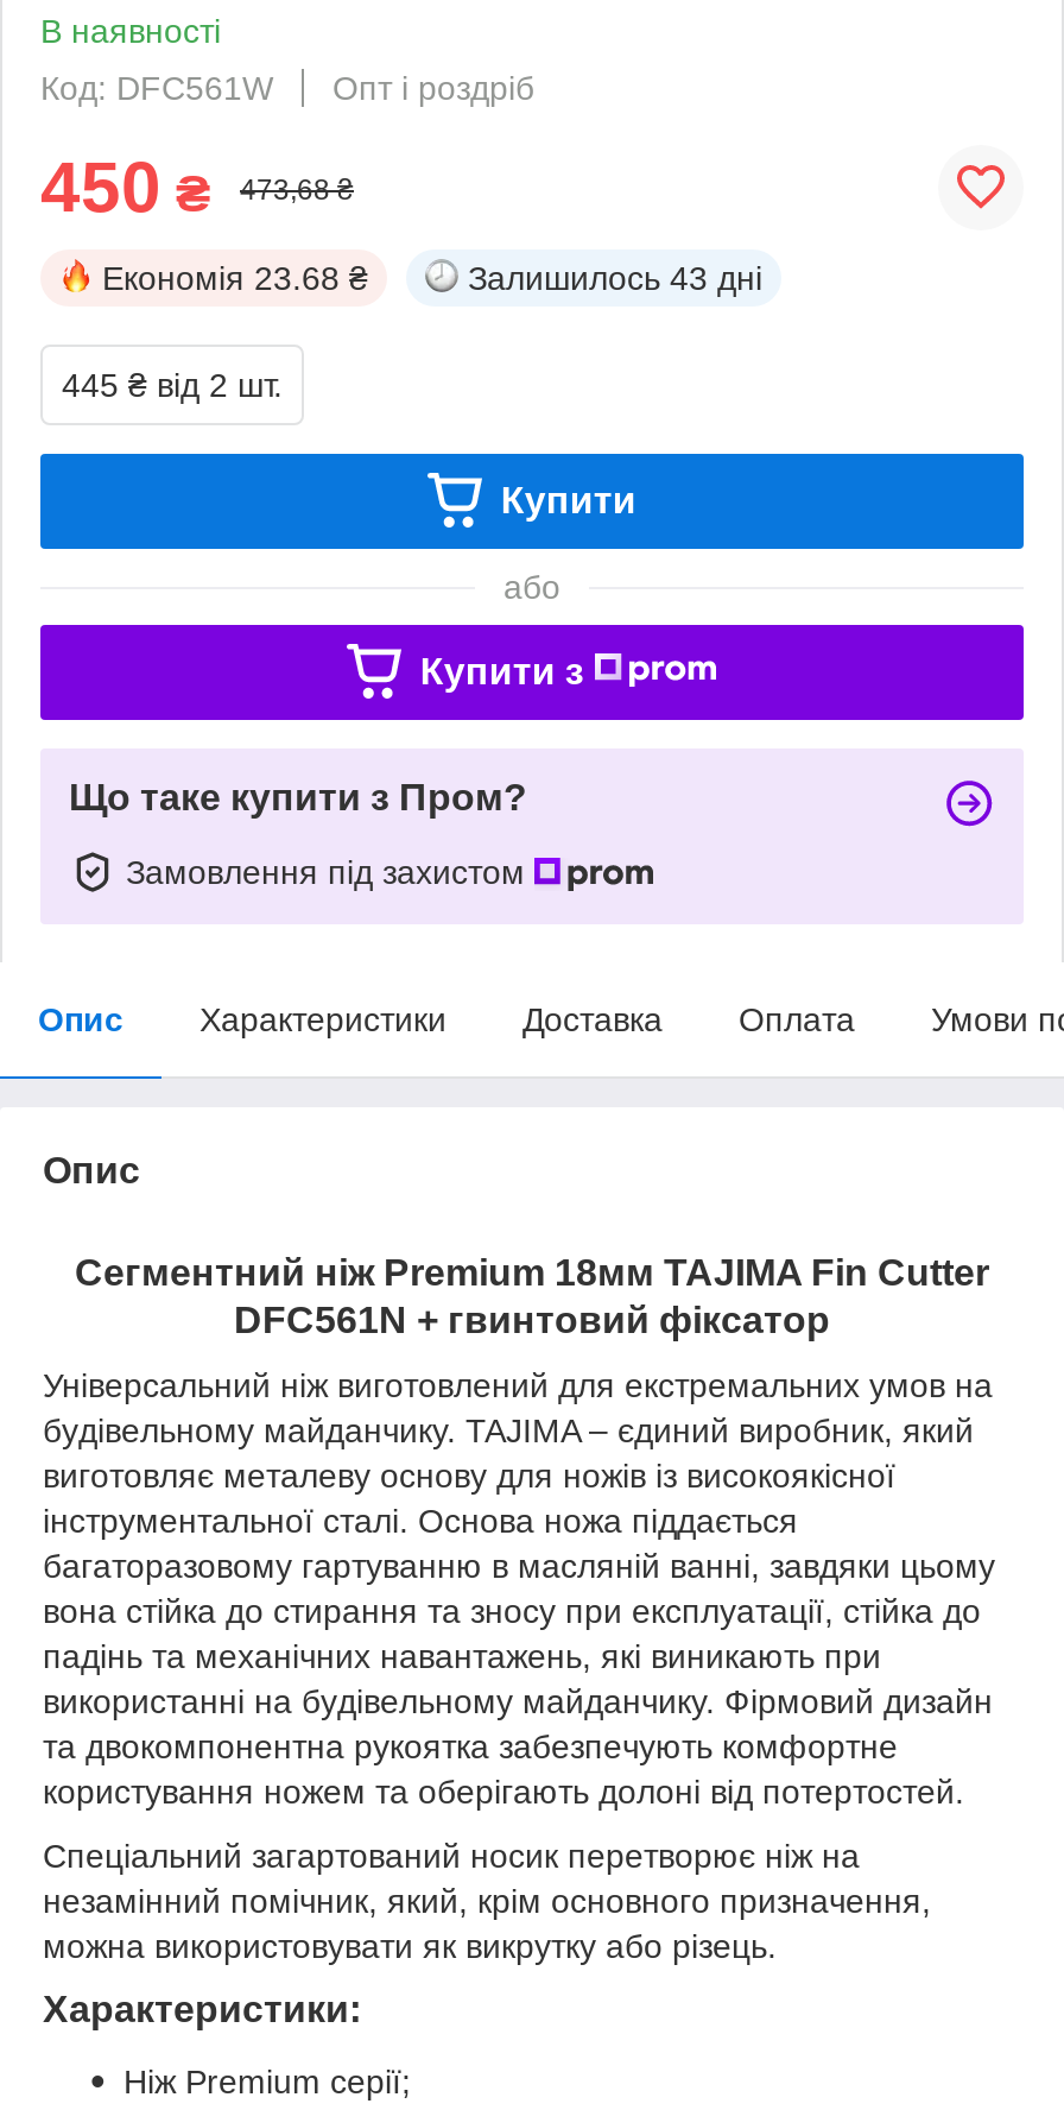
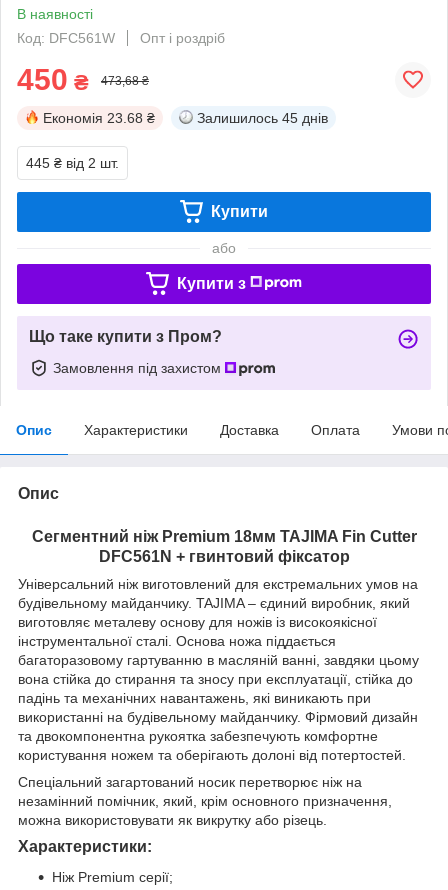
- Залишилось 43 дні
+ Залишилось 45 днів
